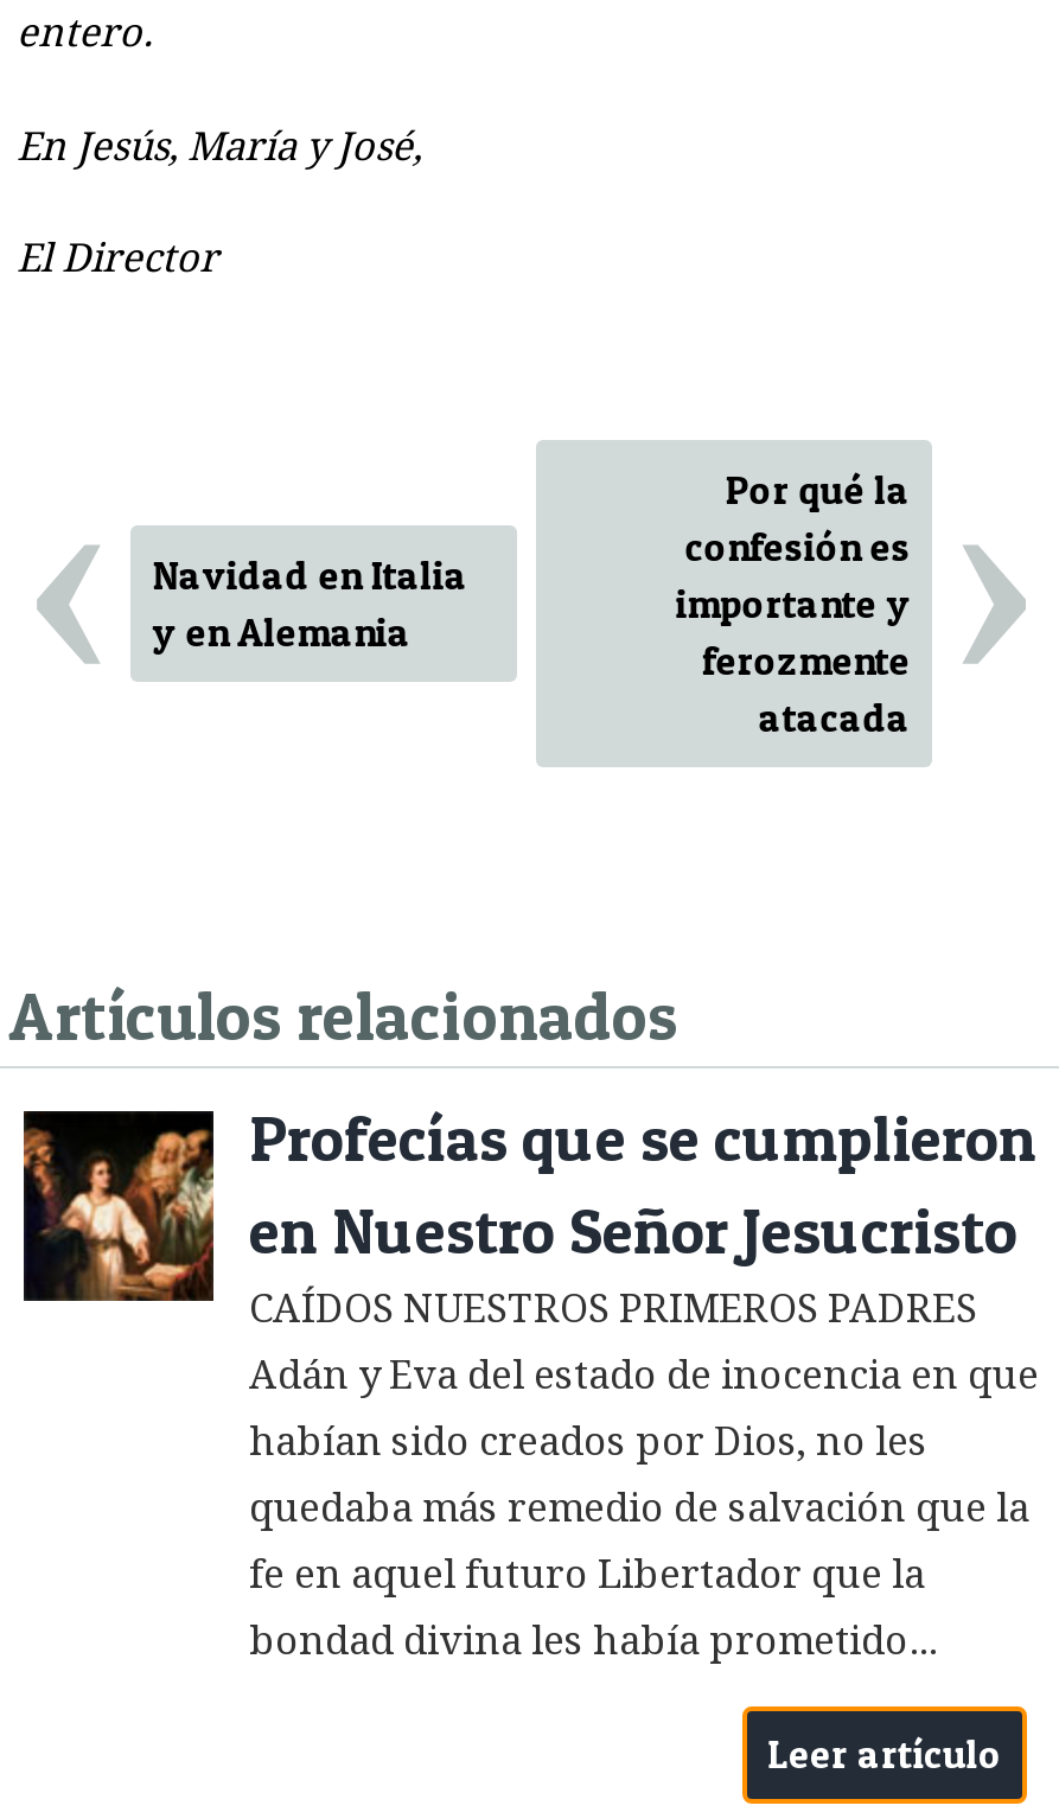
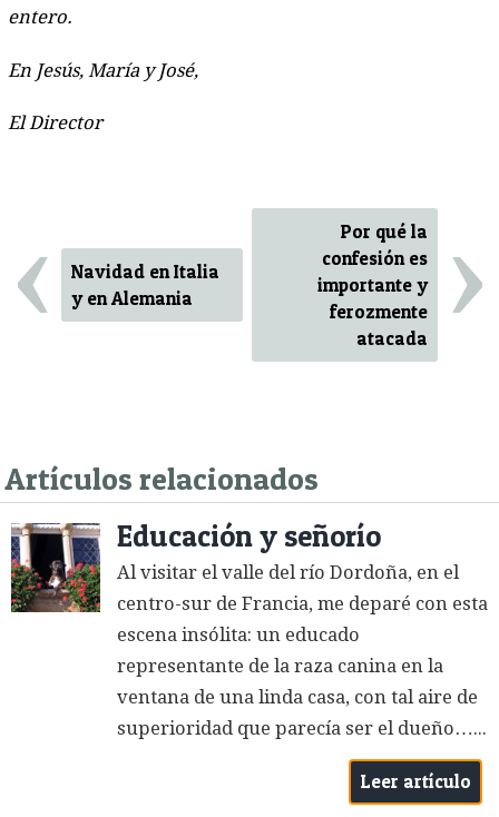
- [image]
- Profecías que se cumplieron
- en Nuestro Señor Jesucristo
- CAÍDOS NUESTROS PRIMEROS PADRES
+ [image]
+ Educación y señorío
+ Al visitar el valle del río Dordoña, en el

- Adán y Eva del estado de inocencia en que
+ centro-sur de Francia, me deparé con esta

- habían sido creados por Dios, no les
+ escena insólita: un educado

- quedaba más remedio de salvación que la
+ representante de la raza canina en la

- fe en aquel futuro Libertador que la
+ ventana de una linda casa, con tal aire de

- bondad divina les había prometido...
+ superioridad que parecía ser el dueño…...
